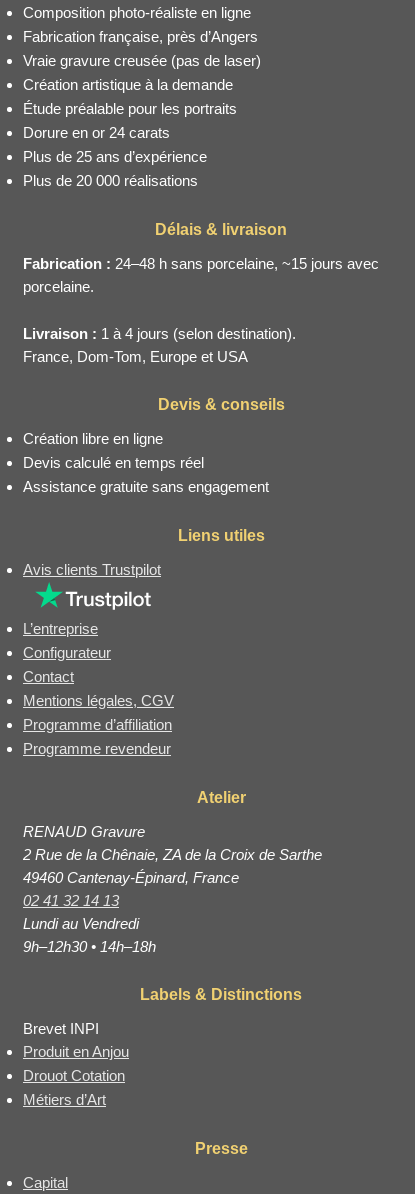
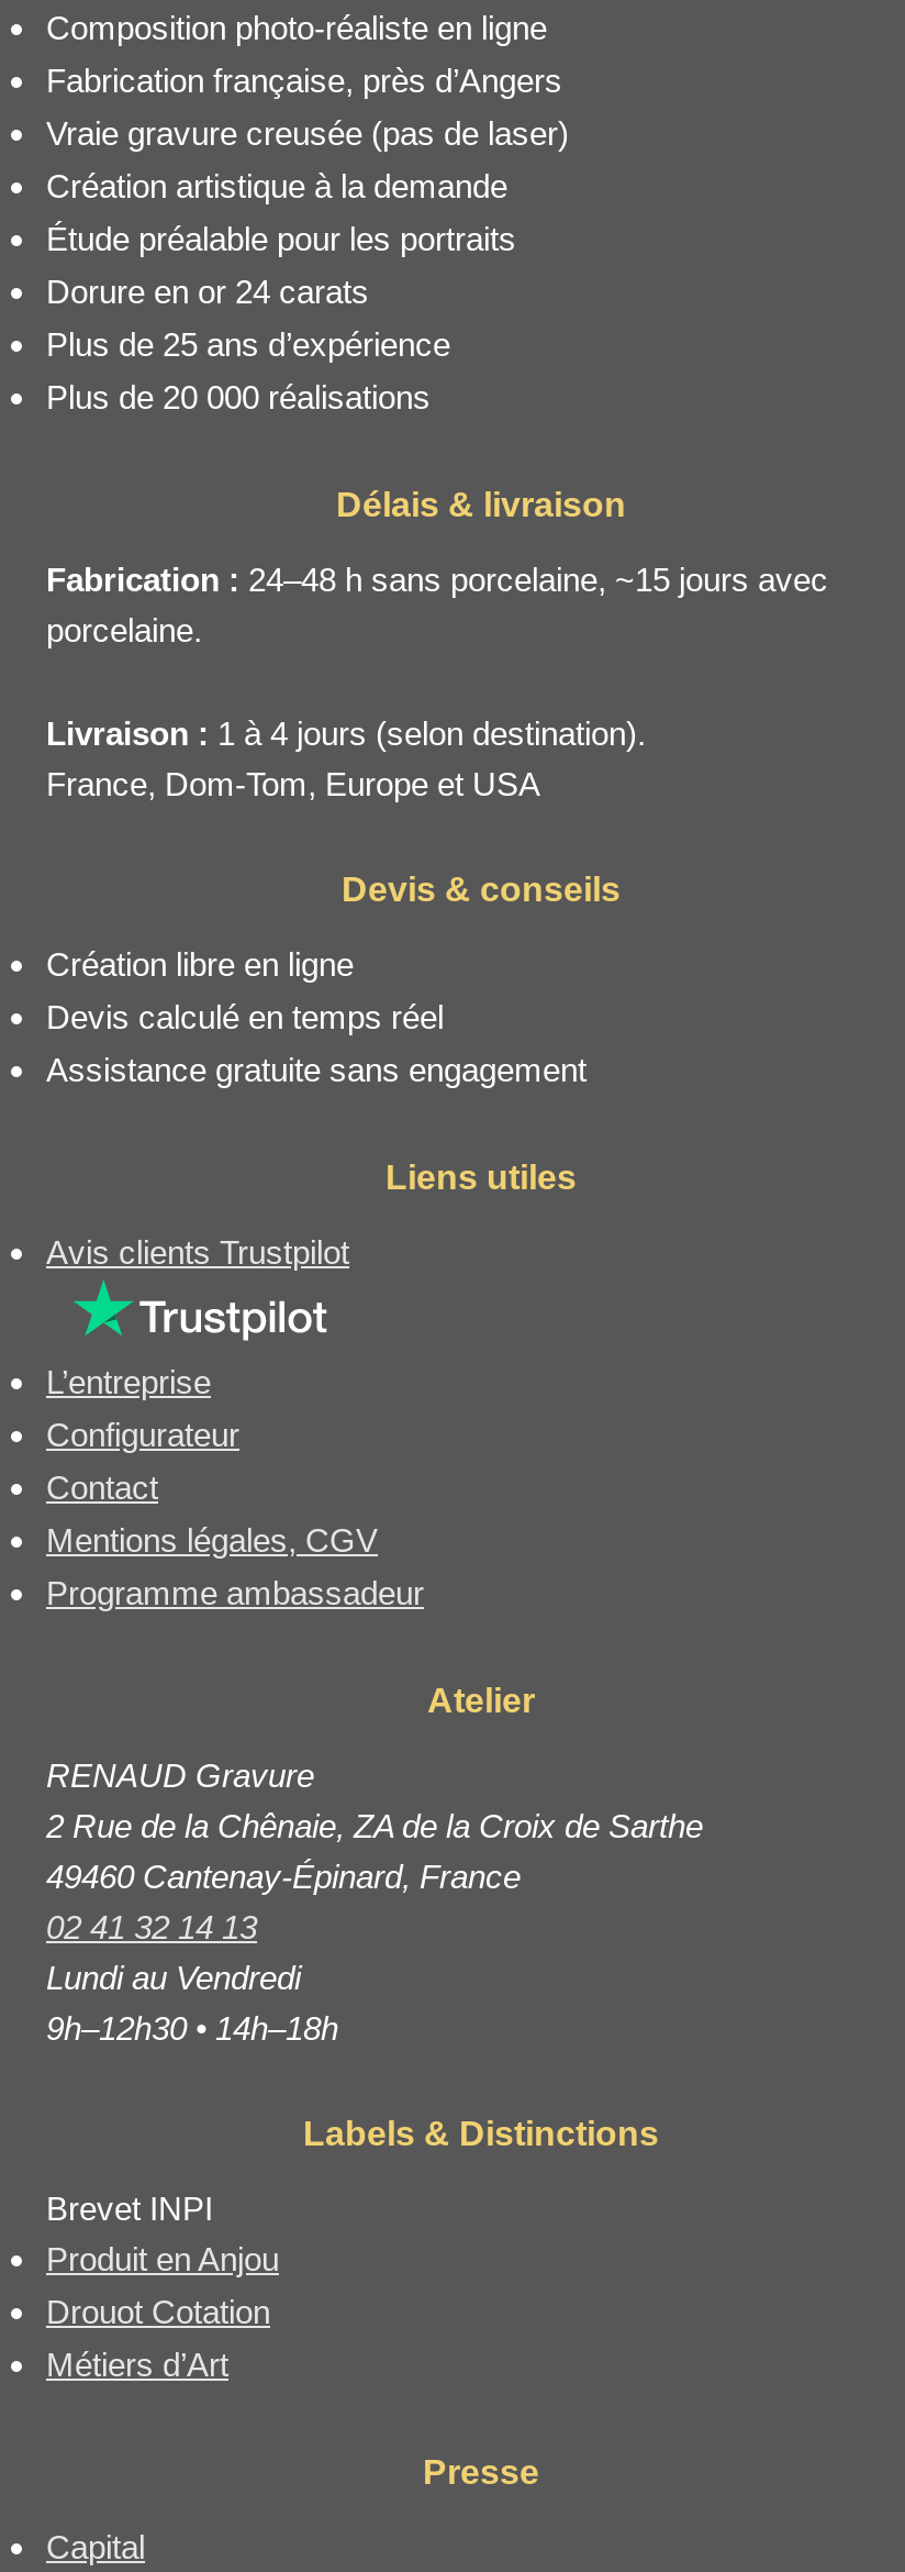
- Programme d’affiliation
- Programme revendeur
+ Programme ambassadeur
